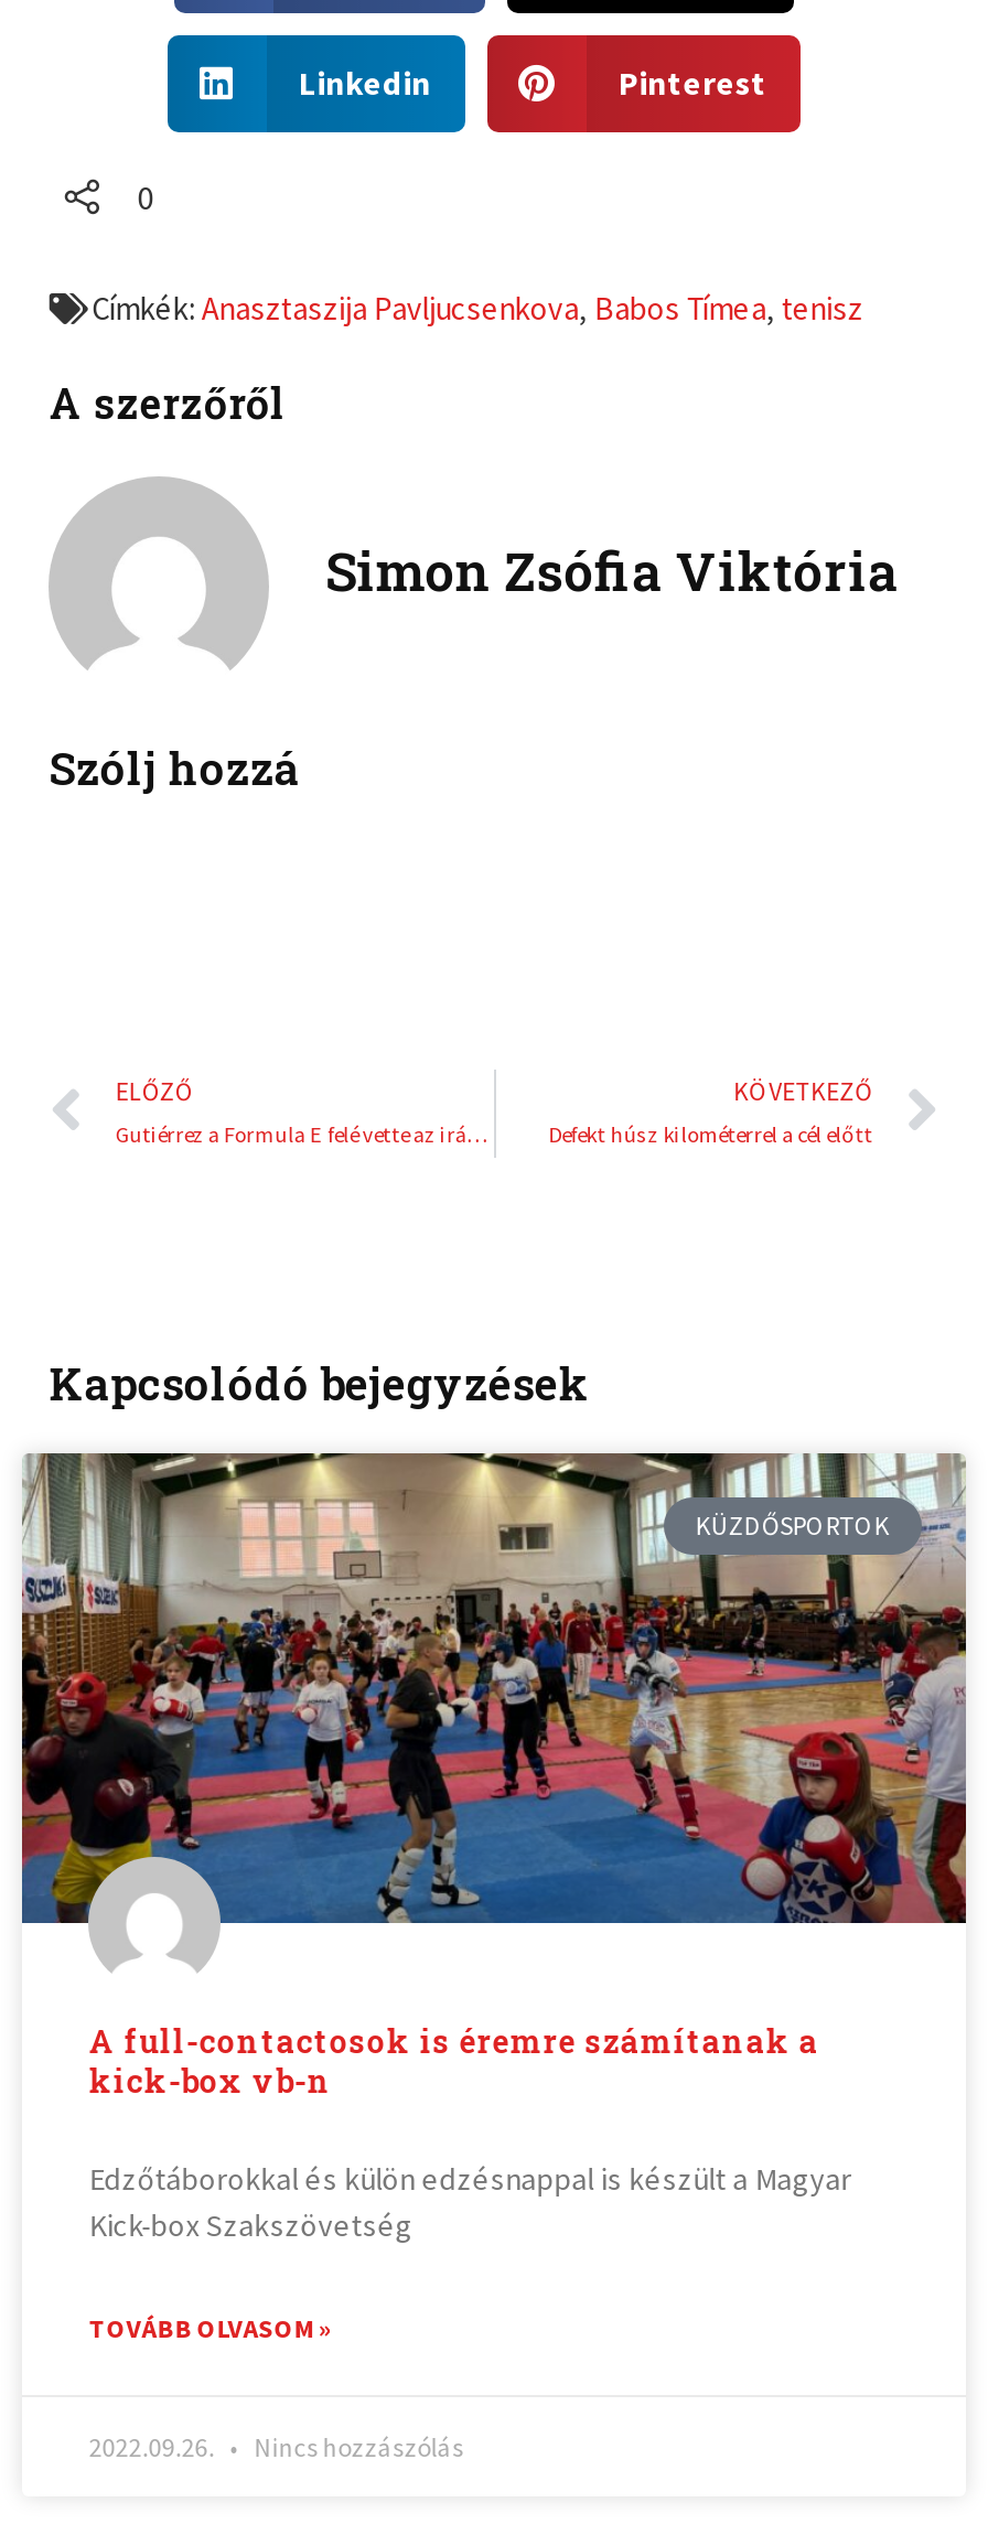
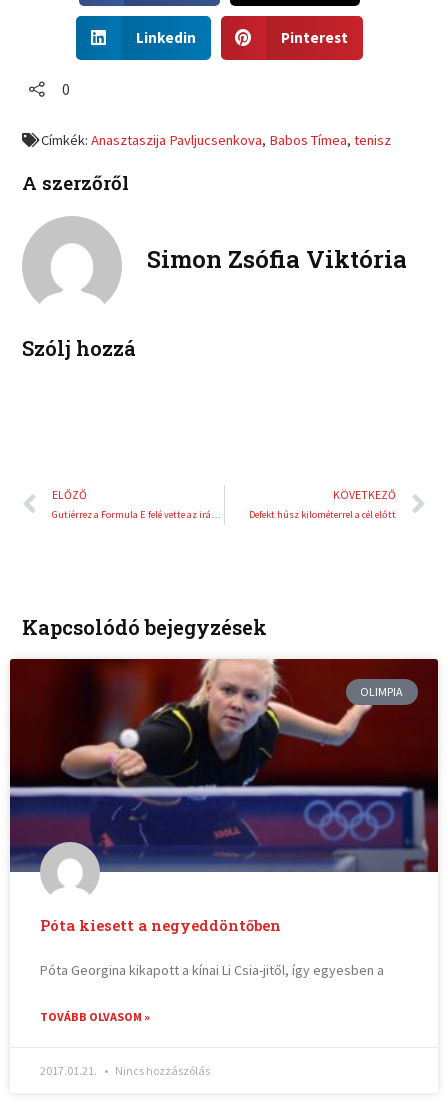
- [image]
- KÜZDŐSPORTOK
+ [image]
+ OLIMPIA

- A full-contactosok is éremre számítanak a
- kick-box vb-n
+ Póta kiesett a negyeddöntőben

- Edzőtáborokkal és külön edzésnappal is készült a Magyar
- Kick-box Szakszövetség
+ Póta Georgina kikapott a kínai Li Csia-jitől, így egyesben a

- 2022.09.26. Nincs hozzászólás
+ 2017.01.21. Nincs hozzászólás
